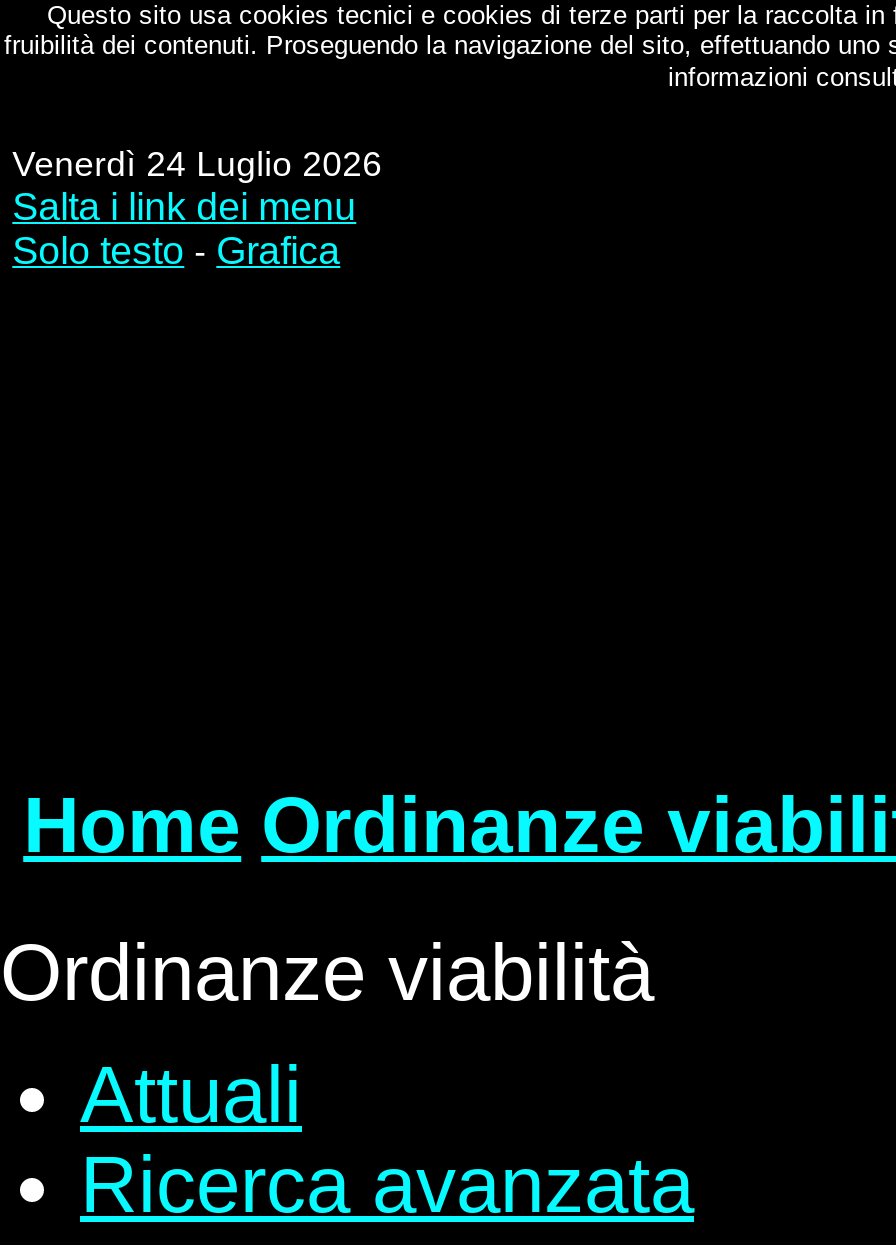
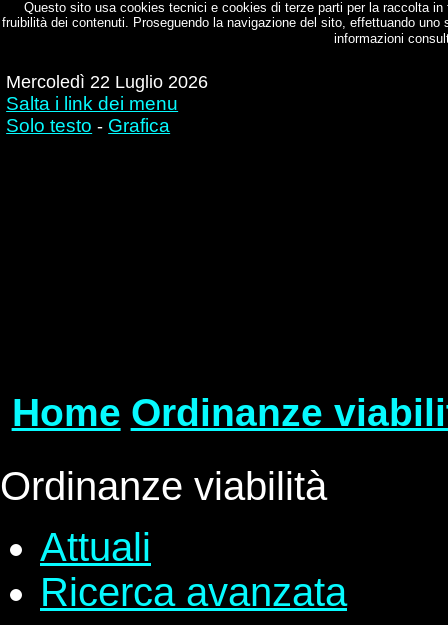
- Venerdì 24 Luglio 2026
+ Mercoledì 22 Luglio 2026
